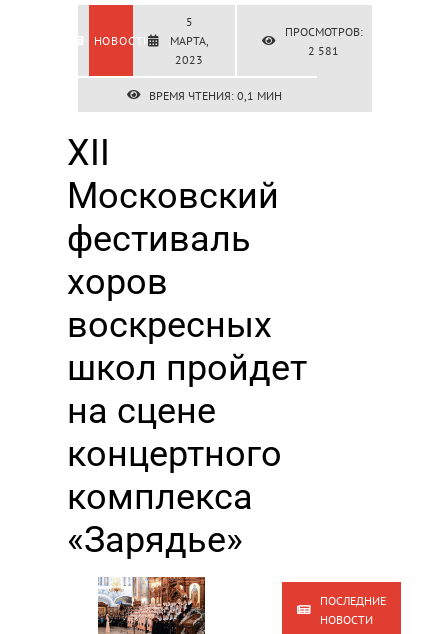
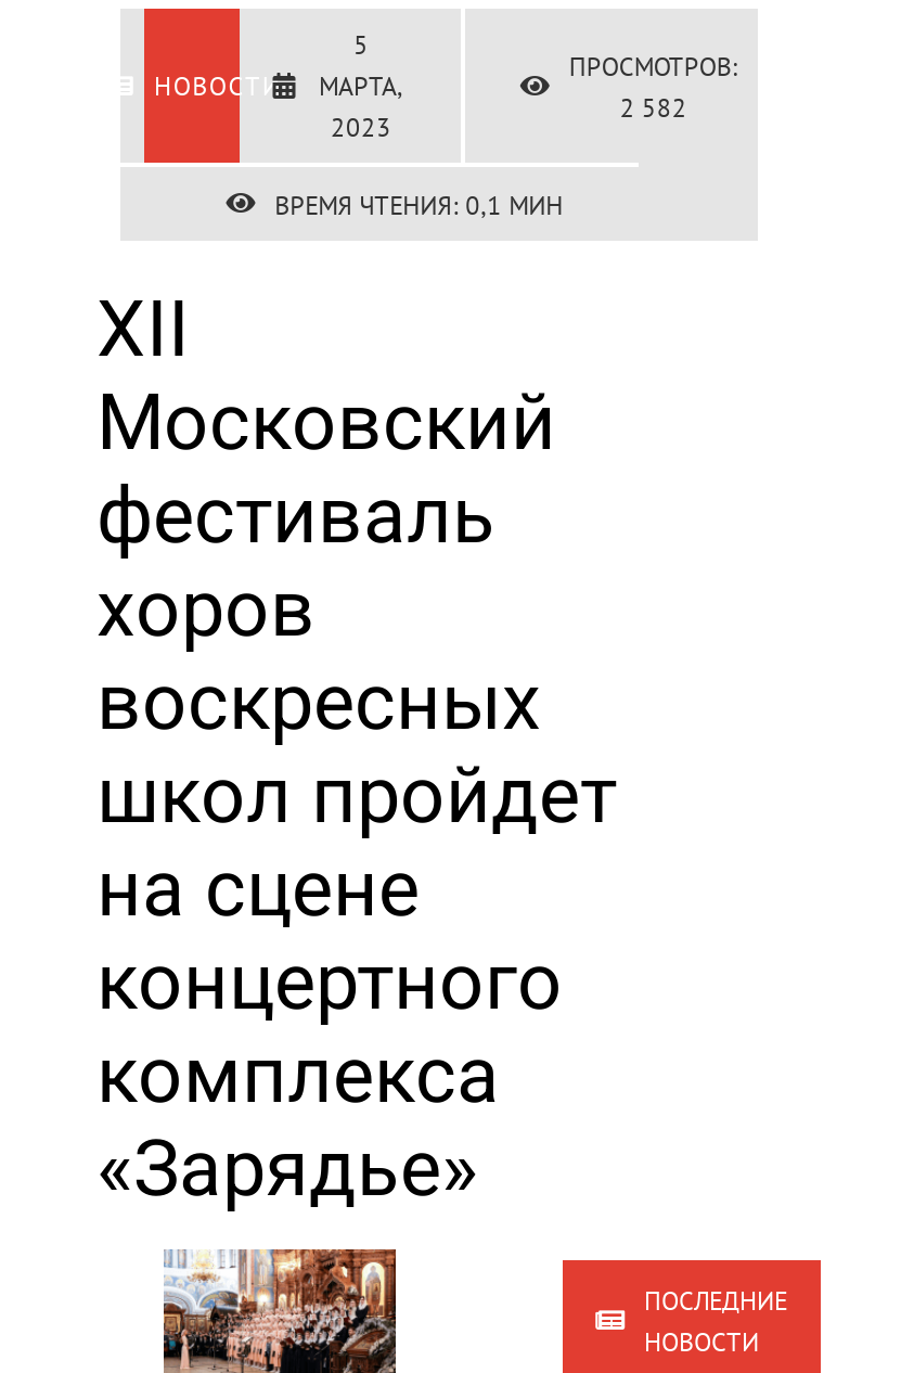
- 2 581
+ 2 582
